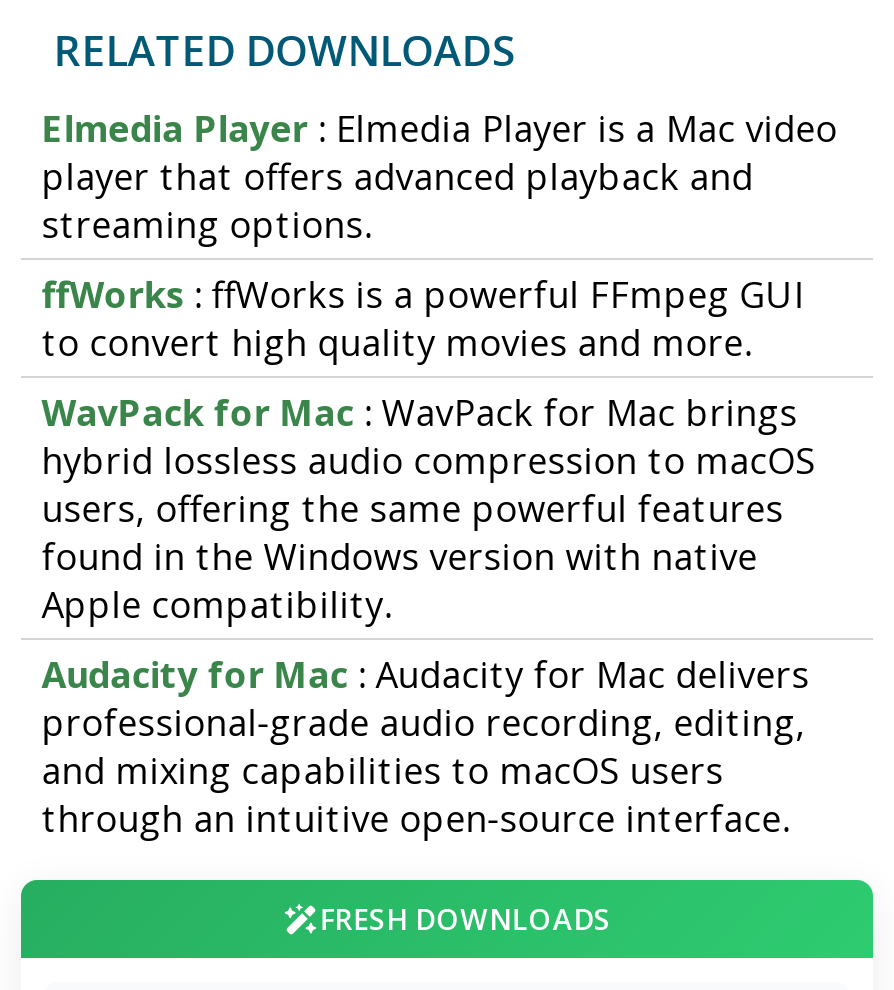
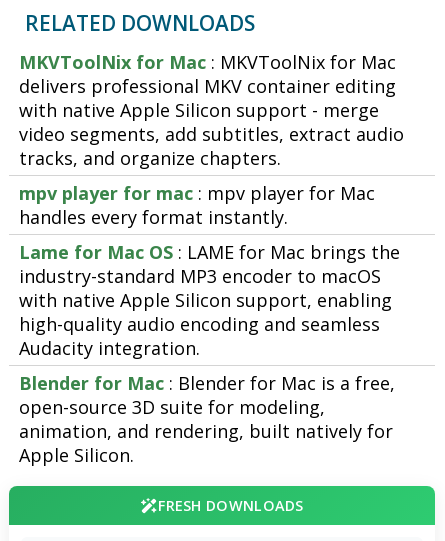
- Elmedia Player: Elmedia Player is a Mac video
- player that offers advanced playback and
- streaming options.
+ MKVToolNix for Mac: MKVToolNix for Mac
+ delivers professional MKV container editing
+ with native Apple Silicon support - merge
+ video segments, add subtitles, extract audio
+ tracks, and organize chapters.

- ffWorks: ffWorks is a powerful FFmpeg GUI
- to convert high quality movies and more.
+ mpv player for mac: mpv player for Mac
+ handles every format instantly.

- WavPack for Mac: WavPack for Mac brings
- hybrid lossless audio compression to macOS
- users, offering the same powerful features
- found in the Windows version with native
- Apple compatibility.
+ Lame for Mac OS: LAME for Mac brings the
+ industry-standard MP3 encoder to macOS
+ with native Apple Silicon support, enabling
+ high-quality audio encoding and seamless
+ Audacity integration.

- Audacity for Mac: Audacity for Mac delivers
- professional-grade audio recording, editing,
- and mixing capabilities to macOS users
- through an intuitive open-source interface.
+ Blender for Mac: Blender for Mac is a free,
+ open-source 3D suite for modeling,
+ animation, and rendering, built natively for
+ Apple Silicon.
